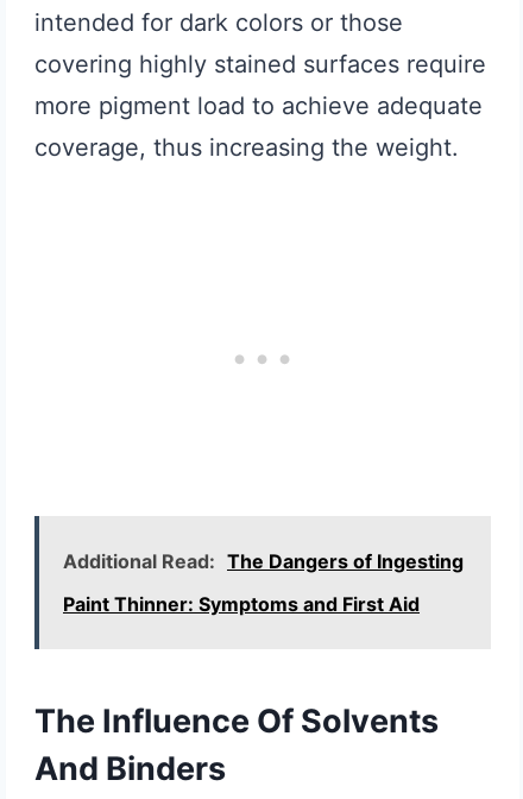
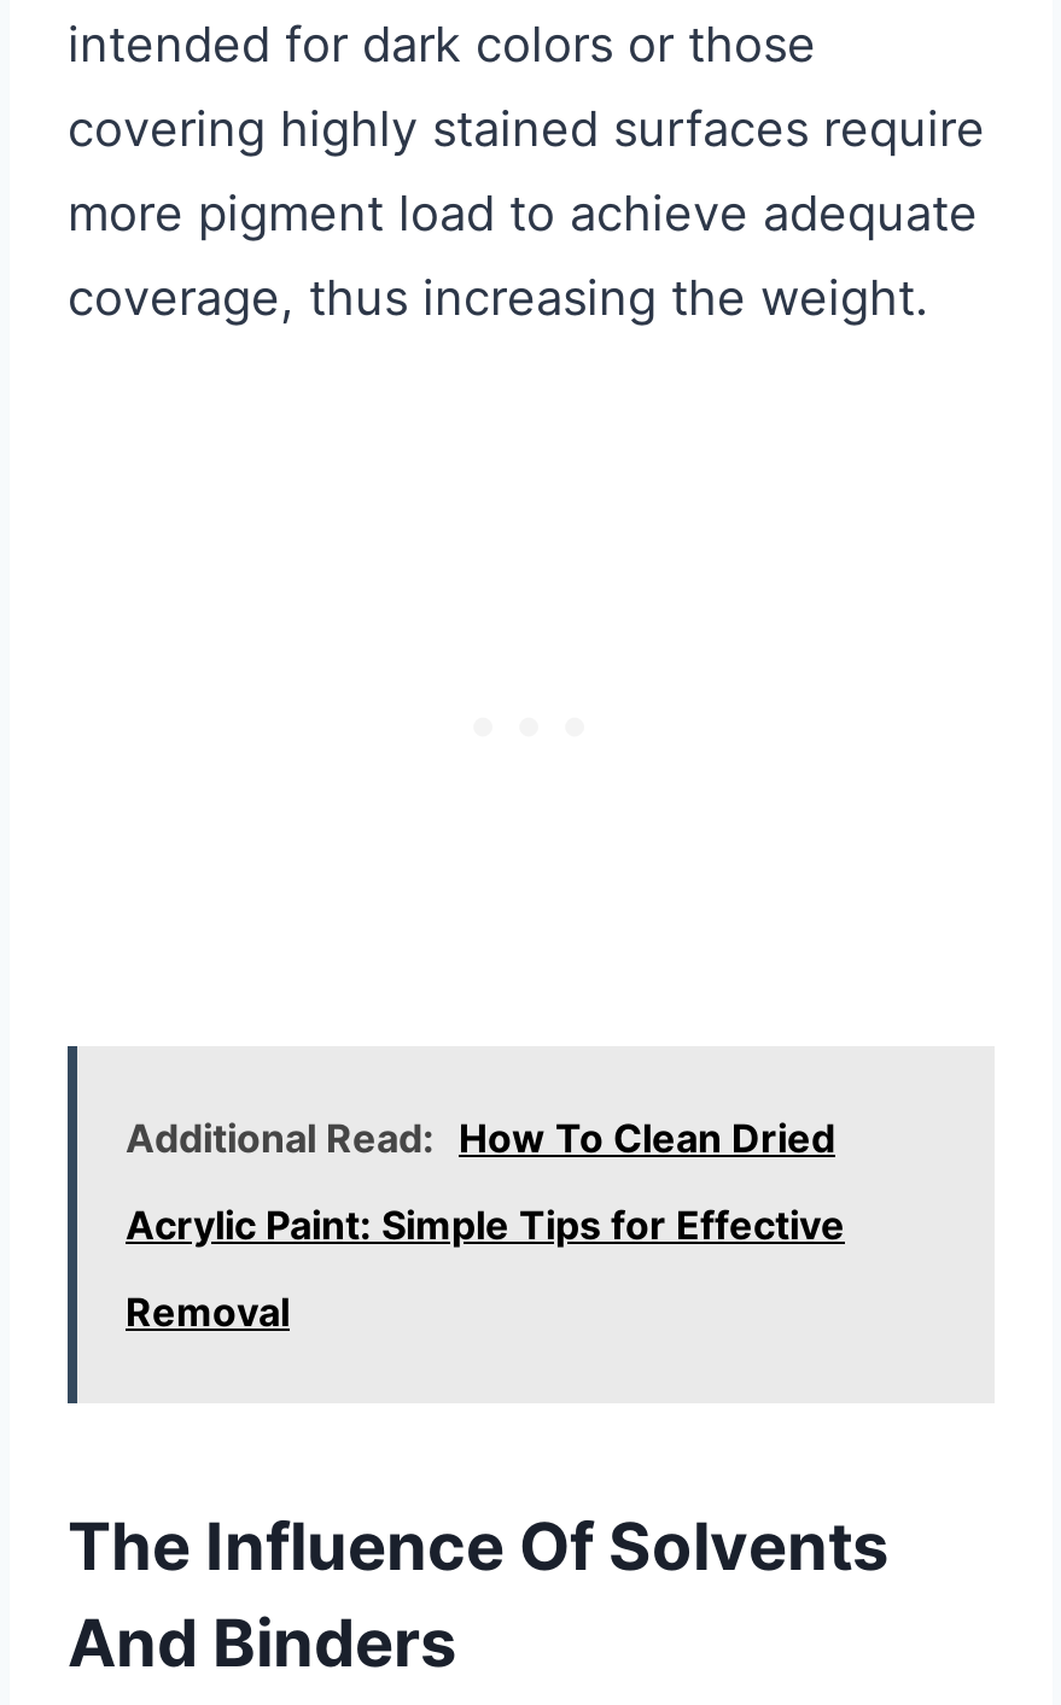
- Additional Read: The Dangers of Ingesting
- Paint Thinner: Symptoms and First Aid
+ Additional Read: How To Clean Dried
+ Acrylic Paint: Simple Tips for Effective
+ Removal
